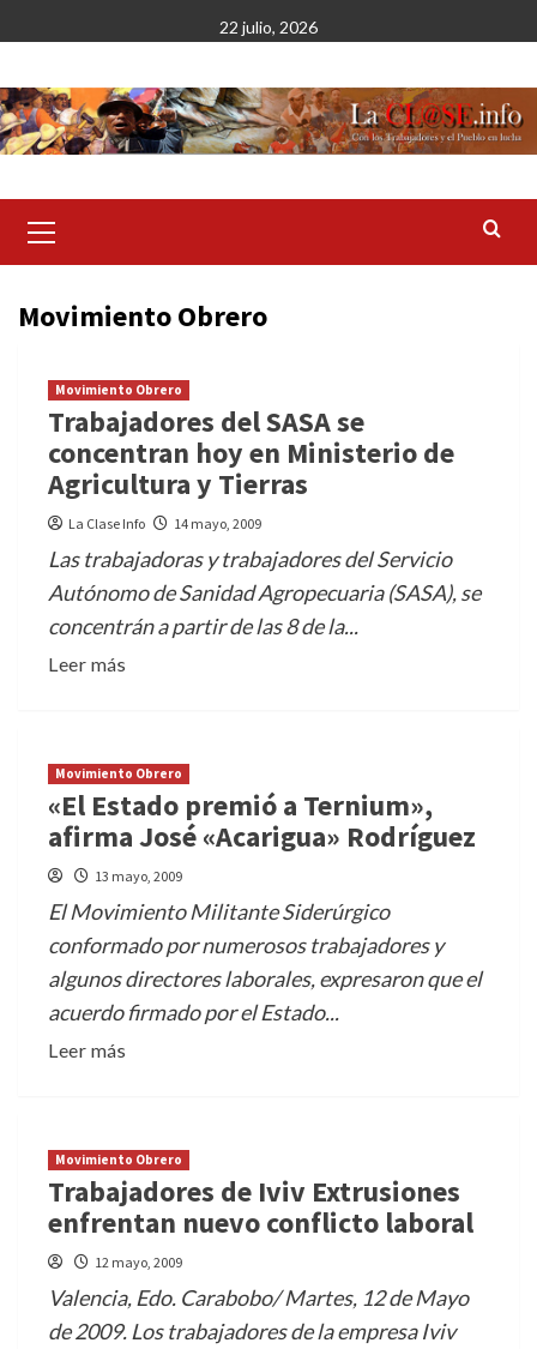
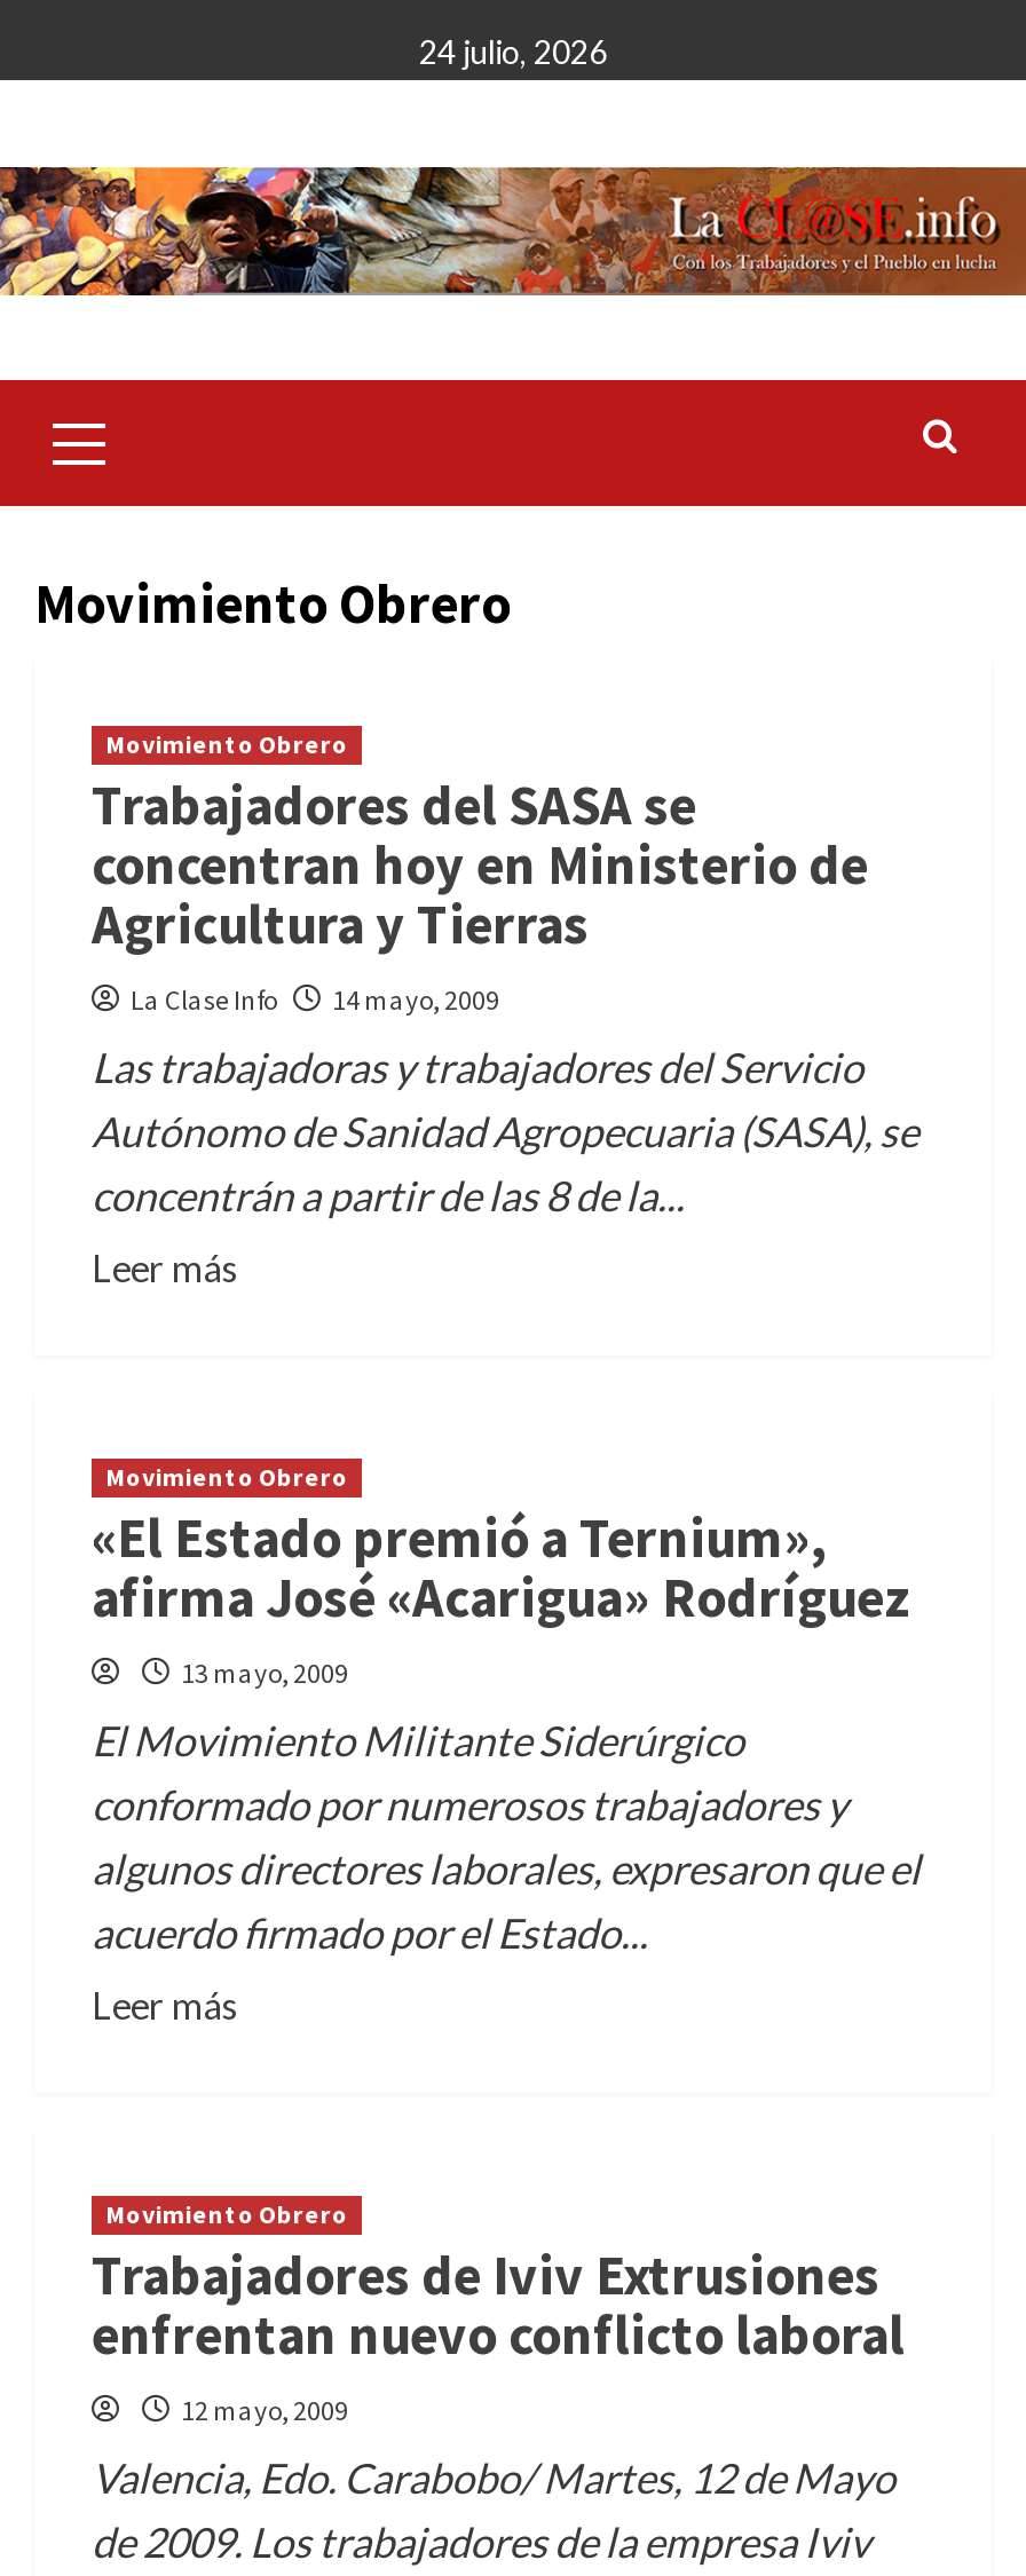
- 22 julio, 2026
+ 24 julio, 2026
